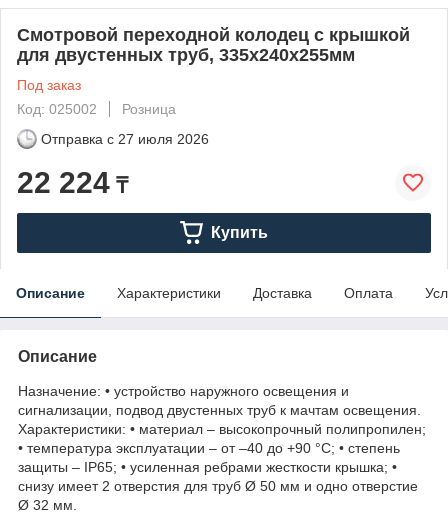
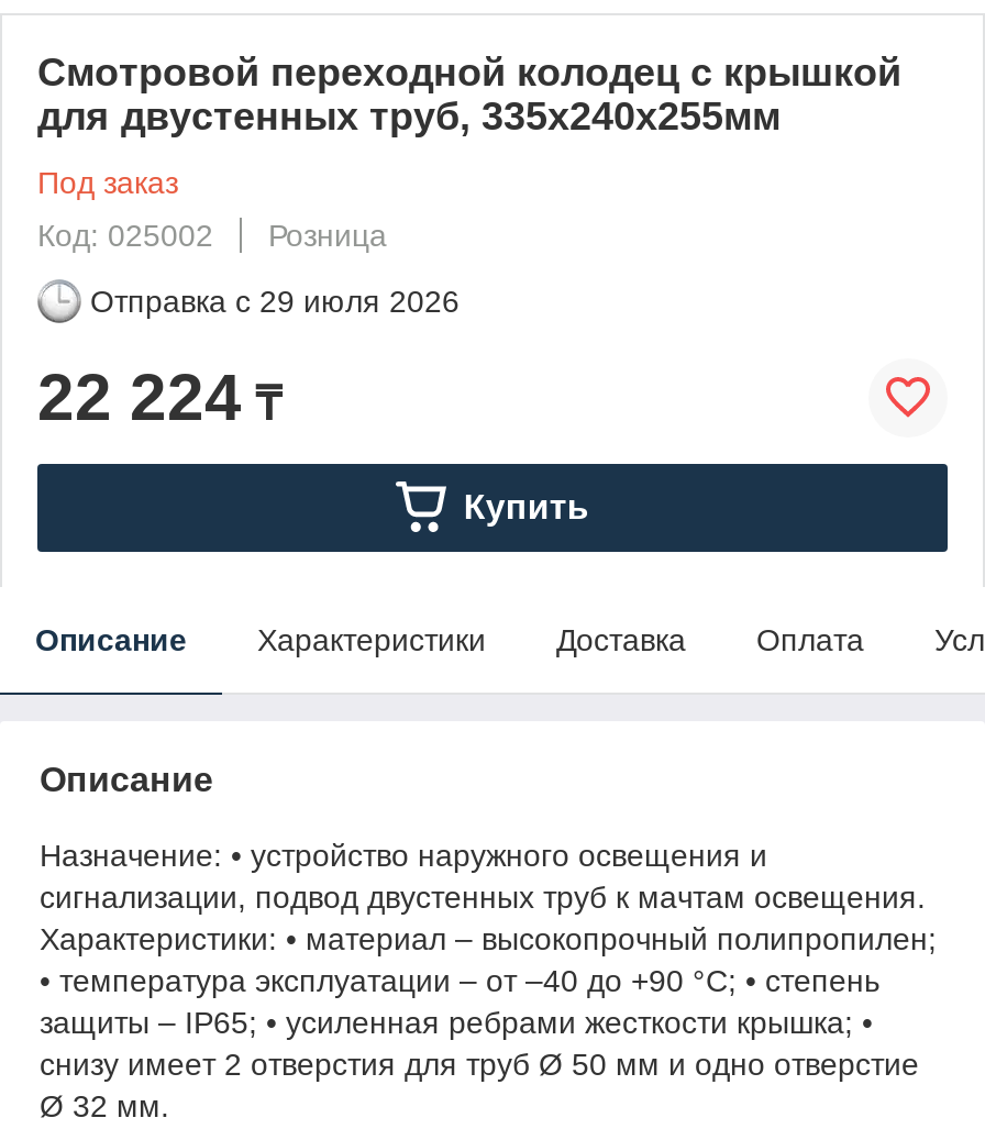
- Отправка с 27 июля 2026
+ Отправка с 29 июля 2026
